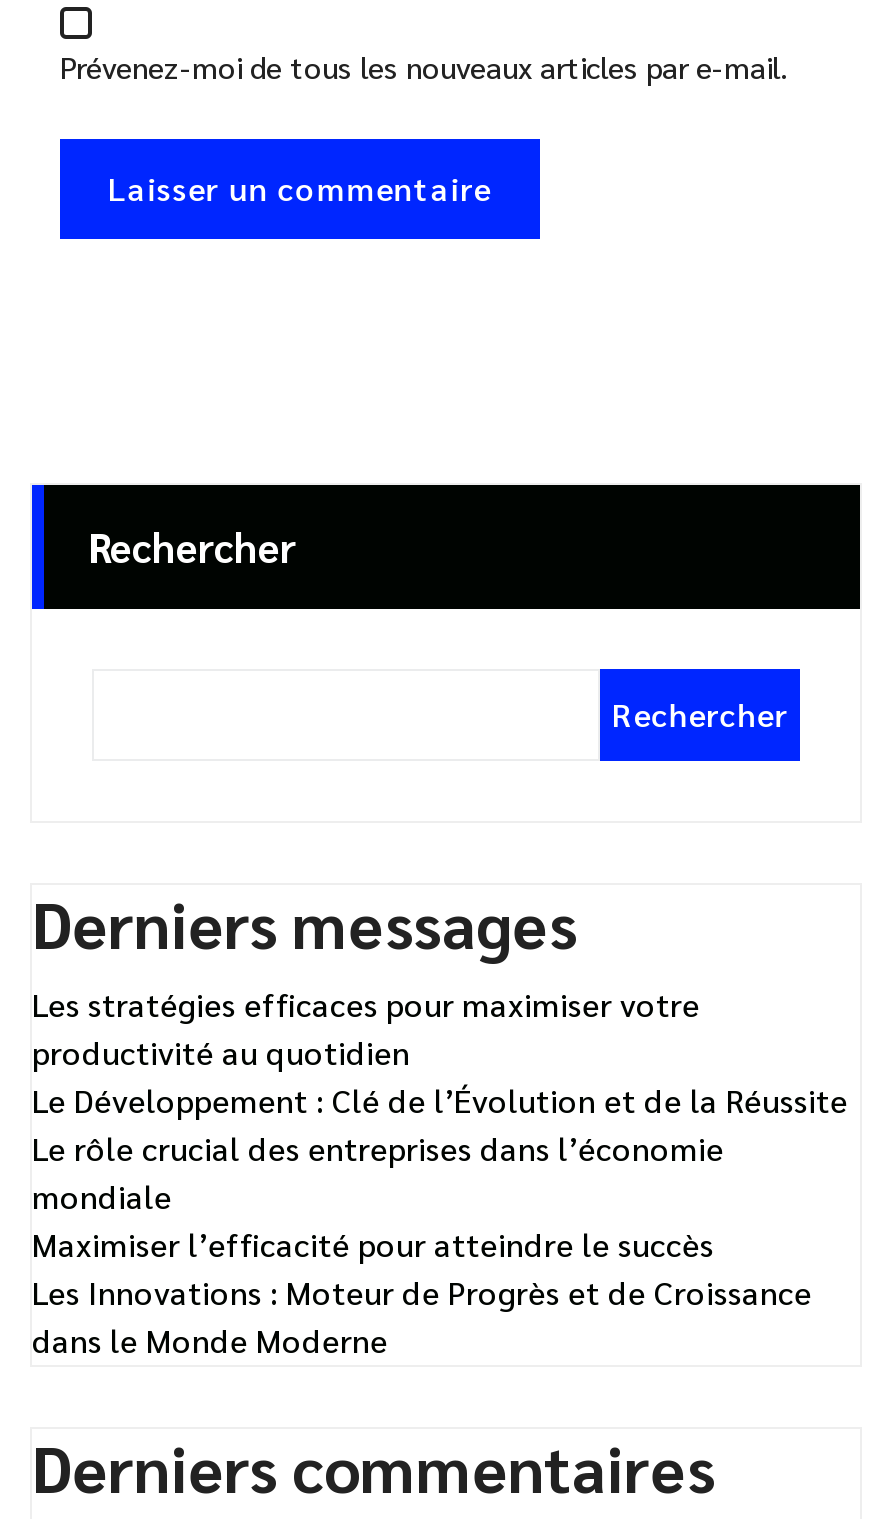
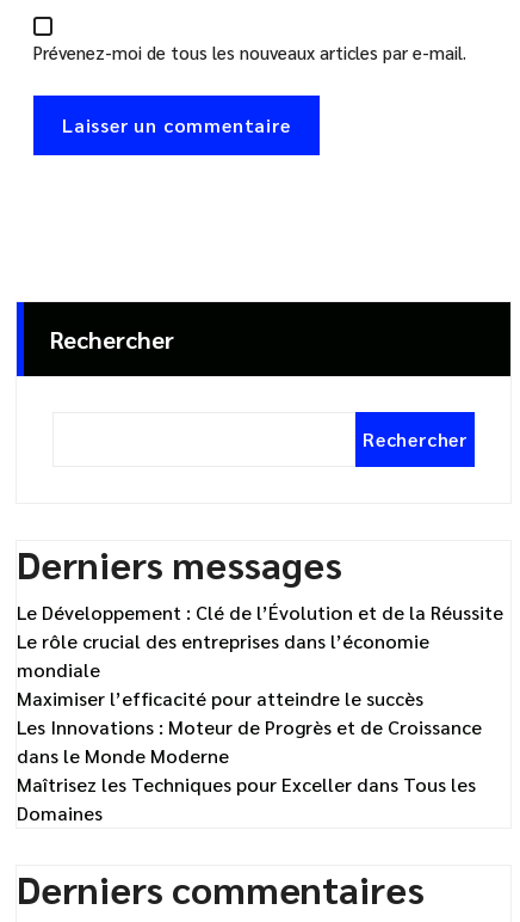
- Les stratégies efficaces pour maximiser votre
- productivité au quotidien

moved up: Le Développement : Clé de l’Évolution et de la Réussite | Le rôle crucial des entreprises dans l’économie | mondiale | Maximiser l’efficacité pour atteindre le succès | Les Innovations : Moteur de Progrès et de Croissance | dans le Monde Moderne

+ Maîtrisez les Techniques pour Exceller dans Tous les
+ Domaines
